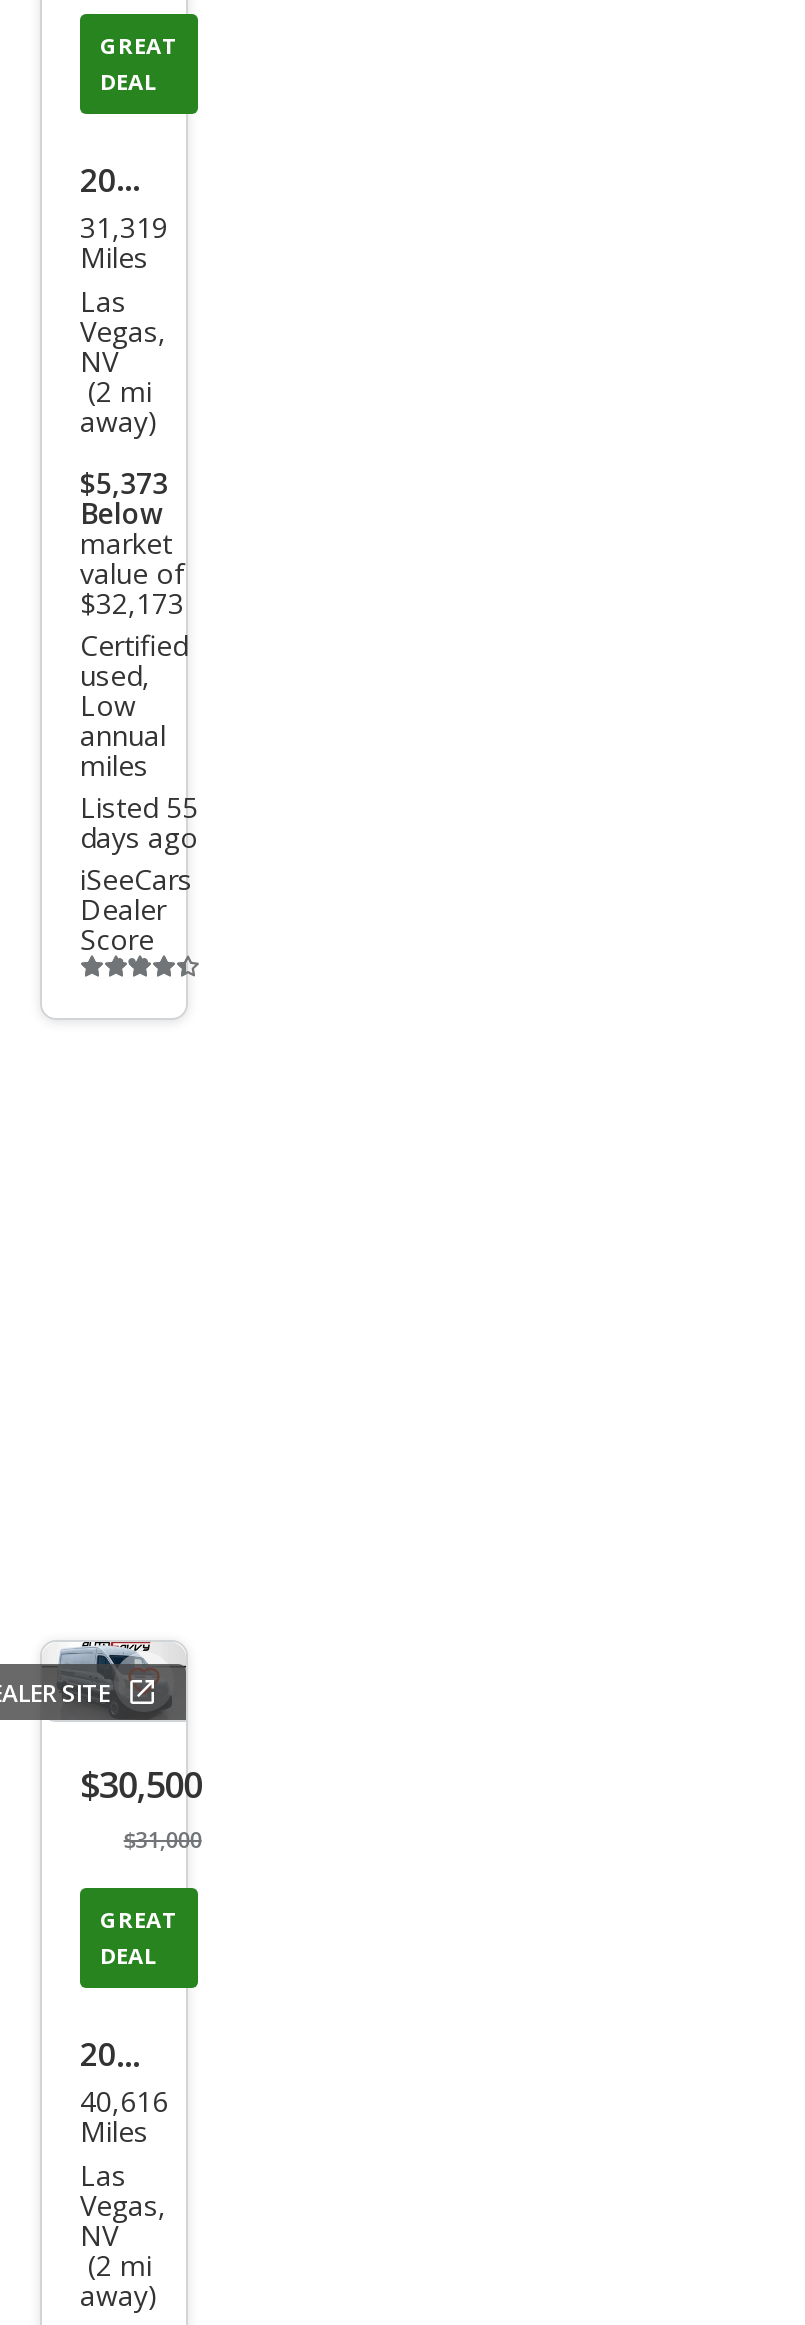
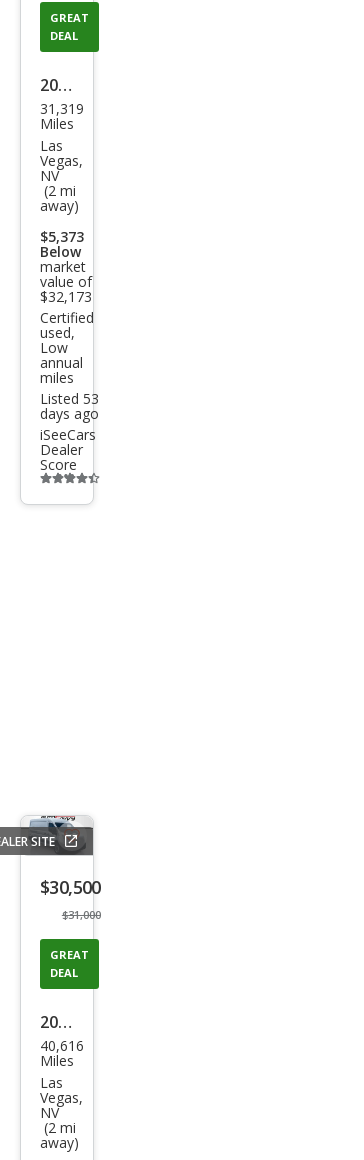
- Listed 55
+ Listed 53
